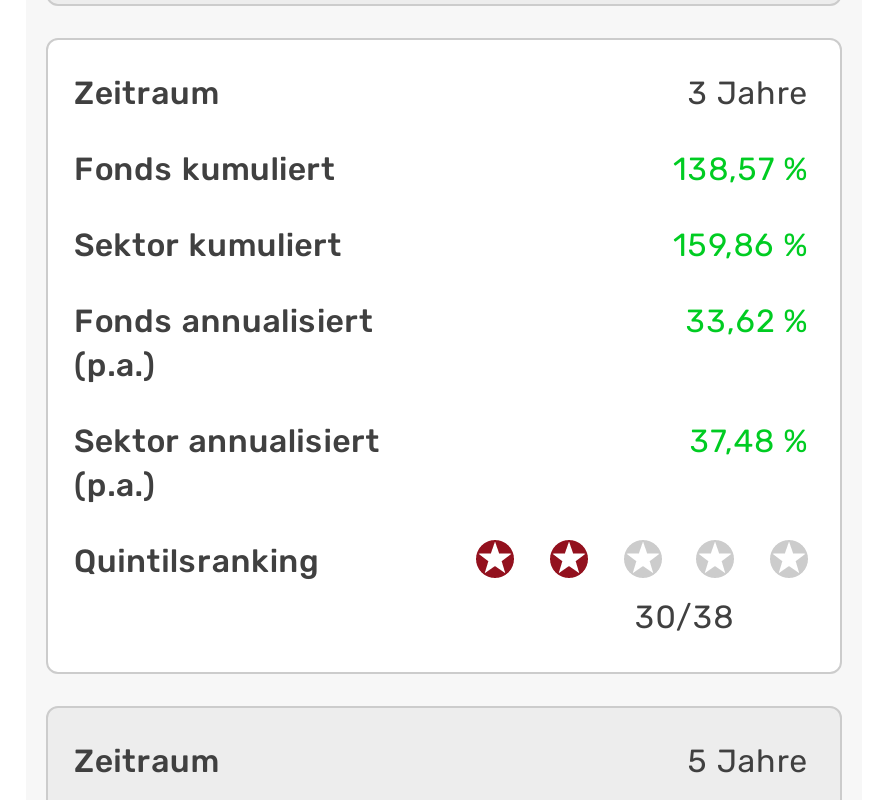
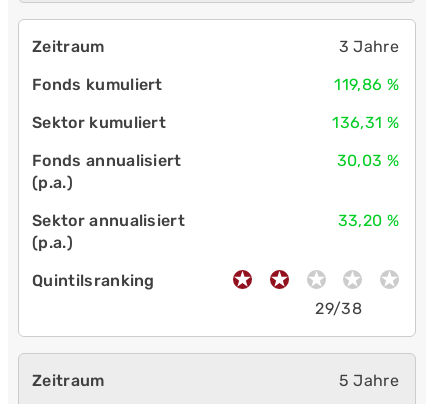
- 138,57 %
+ 119,86 %

- 159,86 %
+ 136,31 %

- 33,62 %
+ 30,03 %

- 37,48 %
+ 33,20 %

- 30/38
+ 29/38
